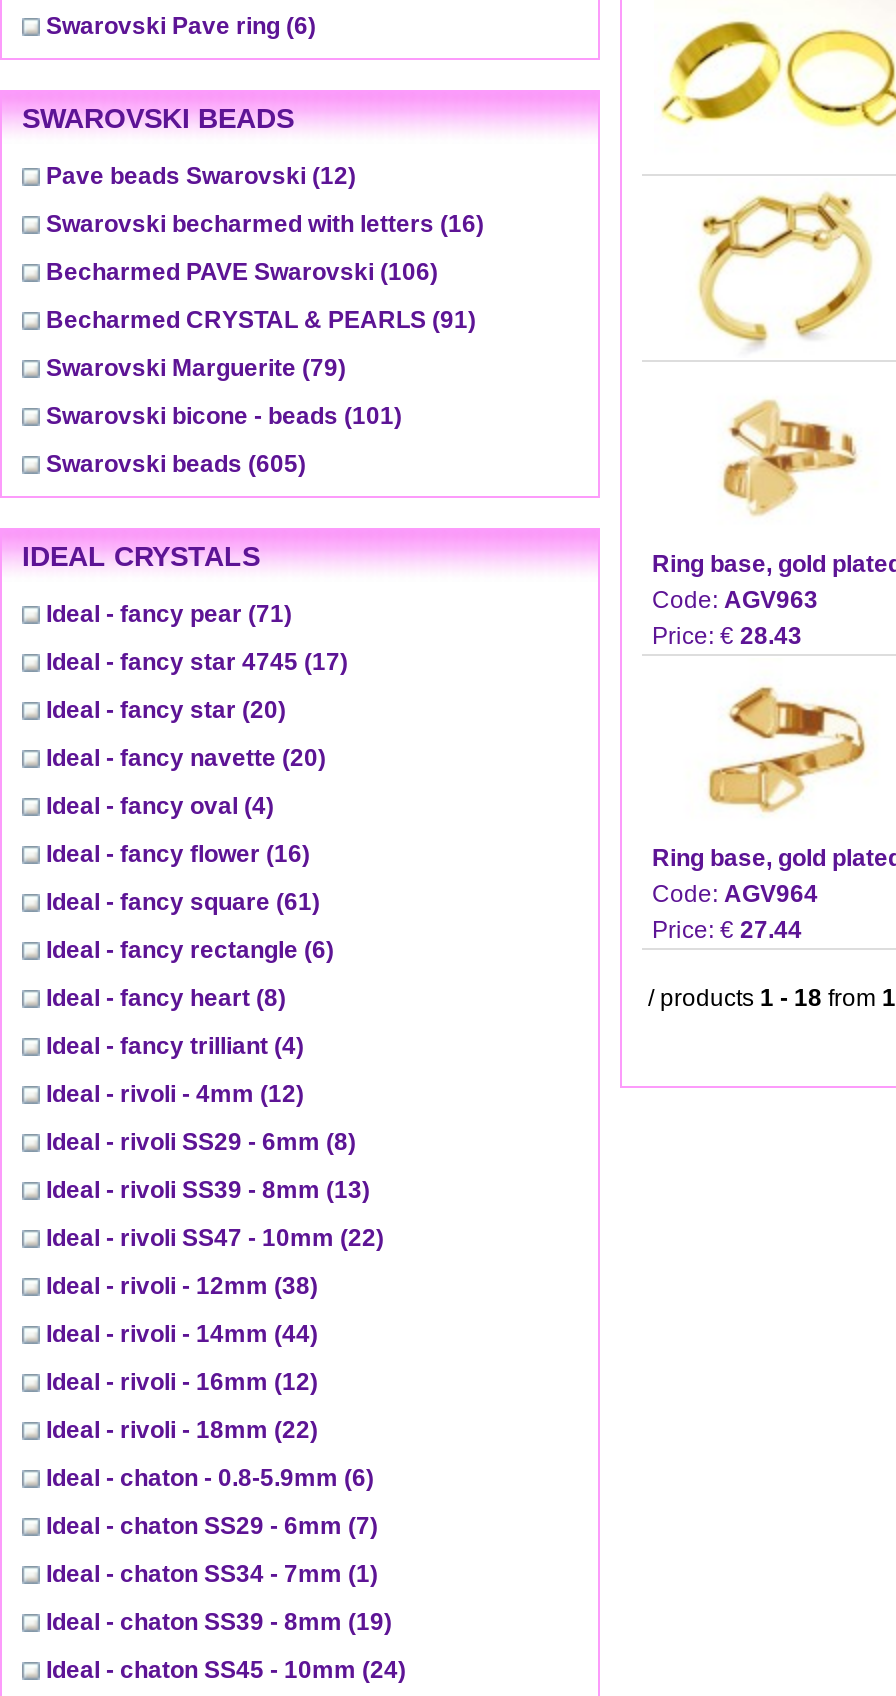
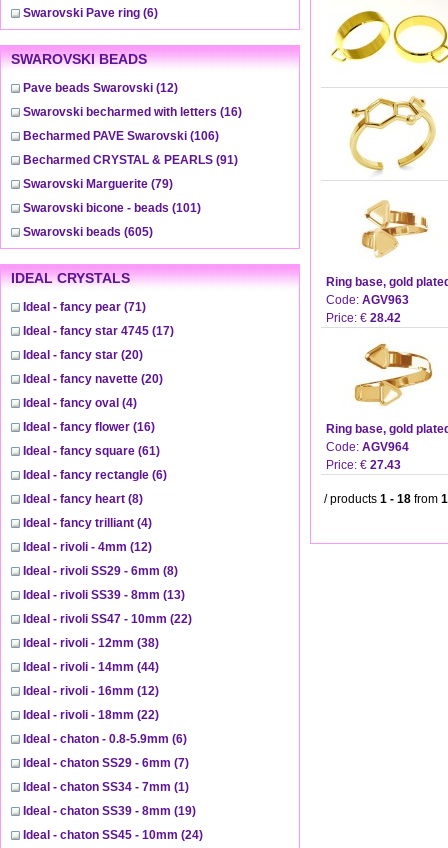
- Price: €28.43
+ Price: €28.42

- Price: €27.44
+ Price: €27.43
